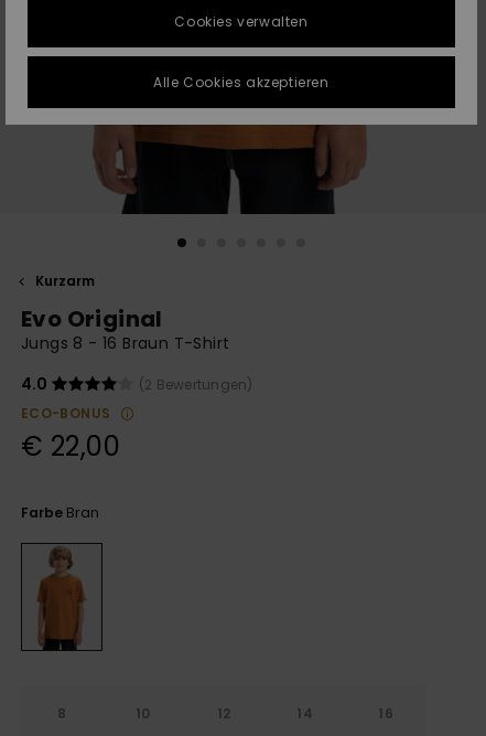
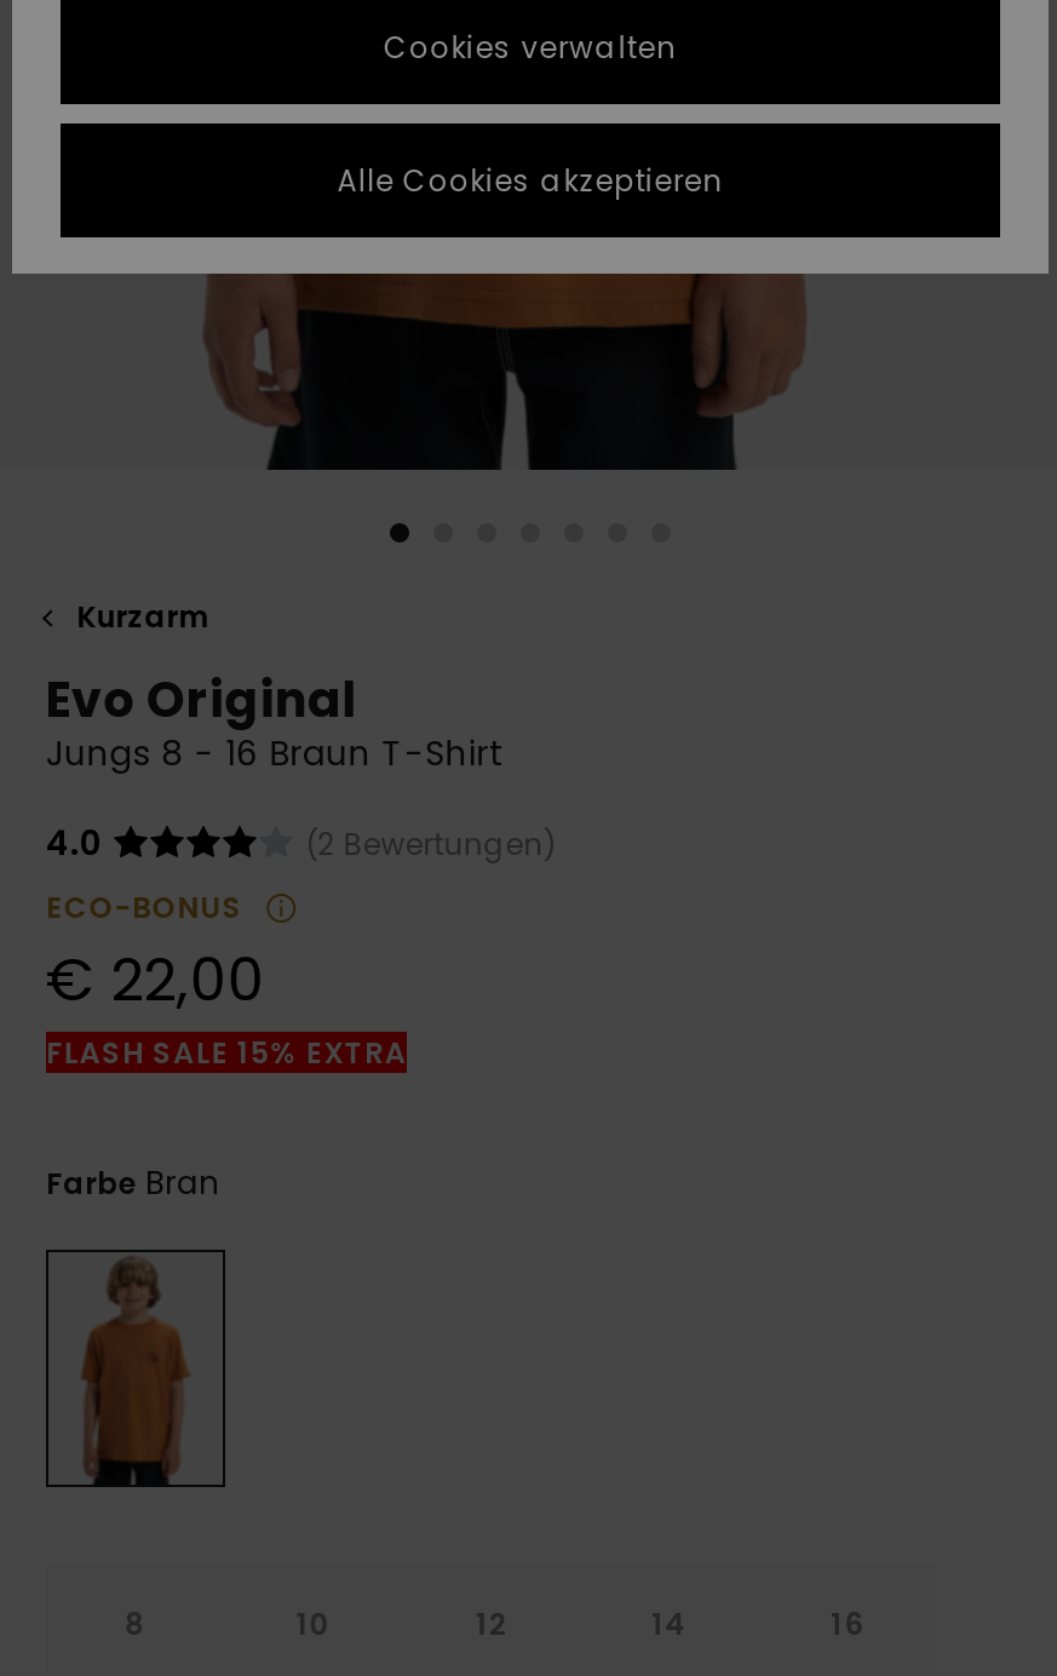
+ FLASH SALE 15% EXTRA
